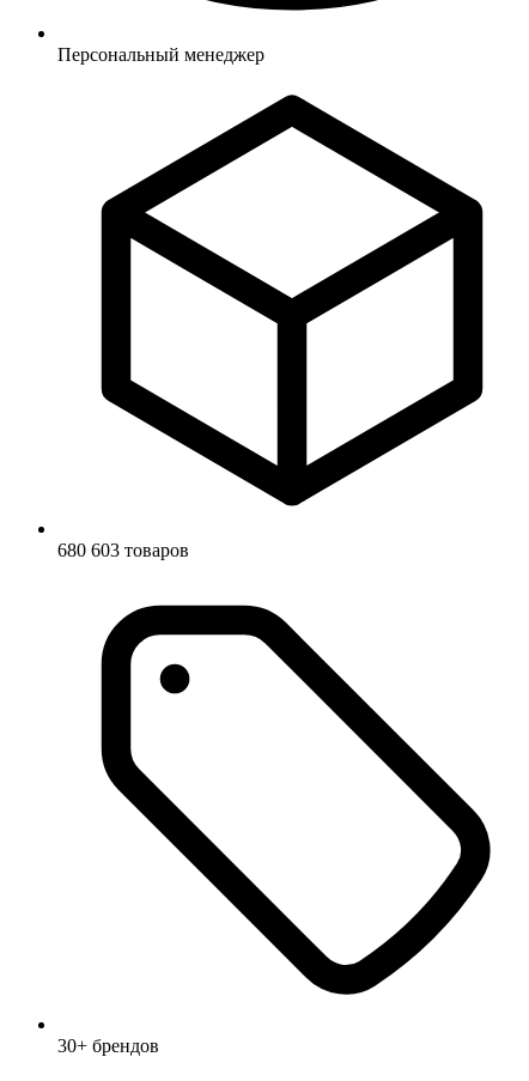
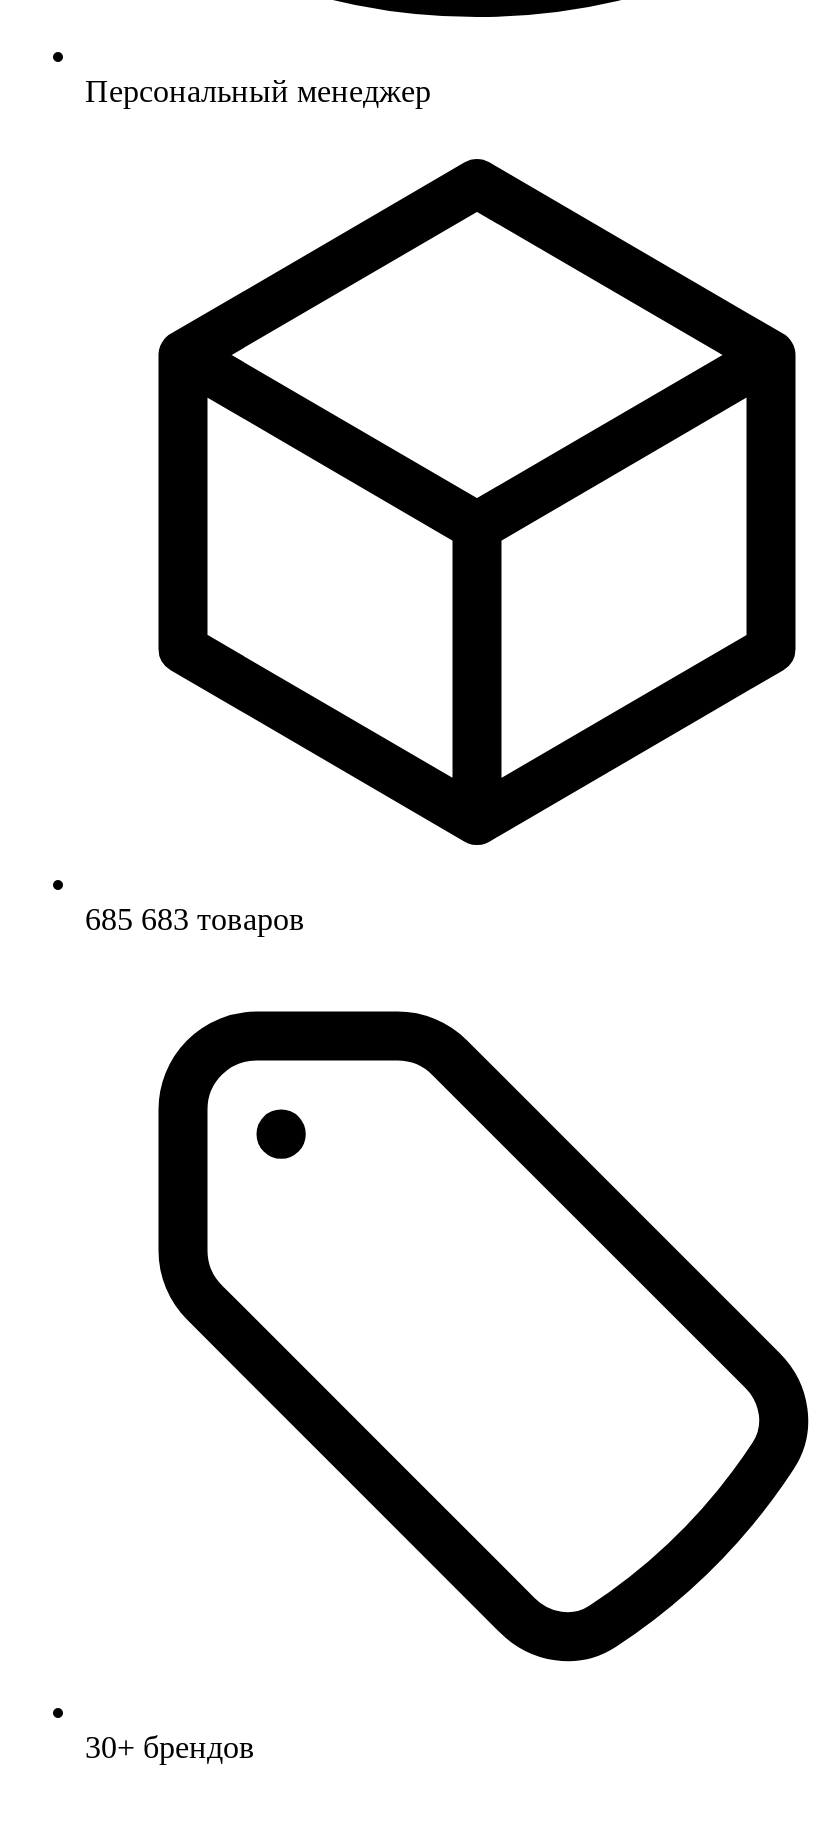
- 680 603 товаров
+ 685 683 товаров
